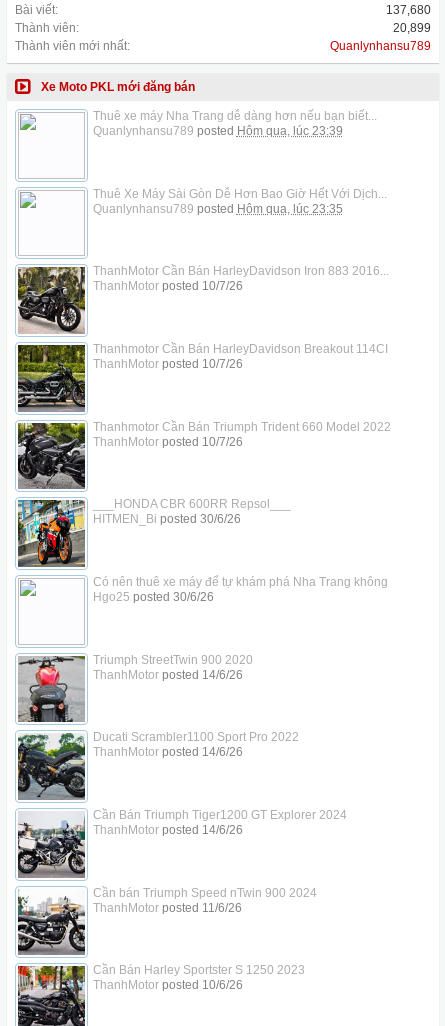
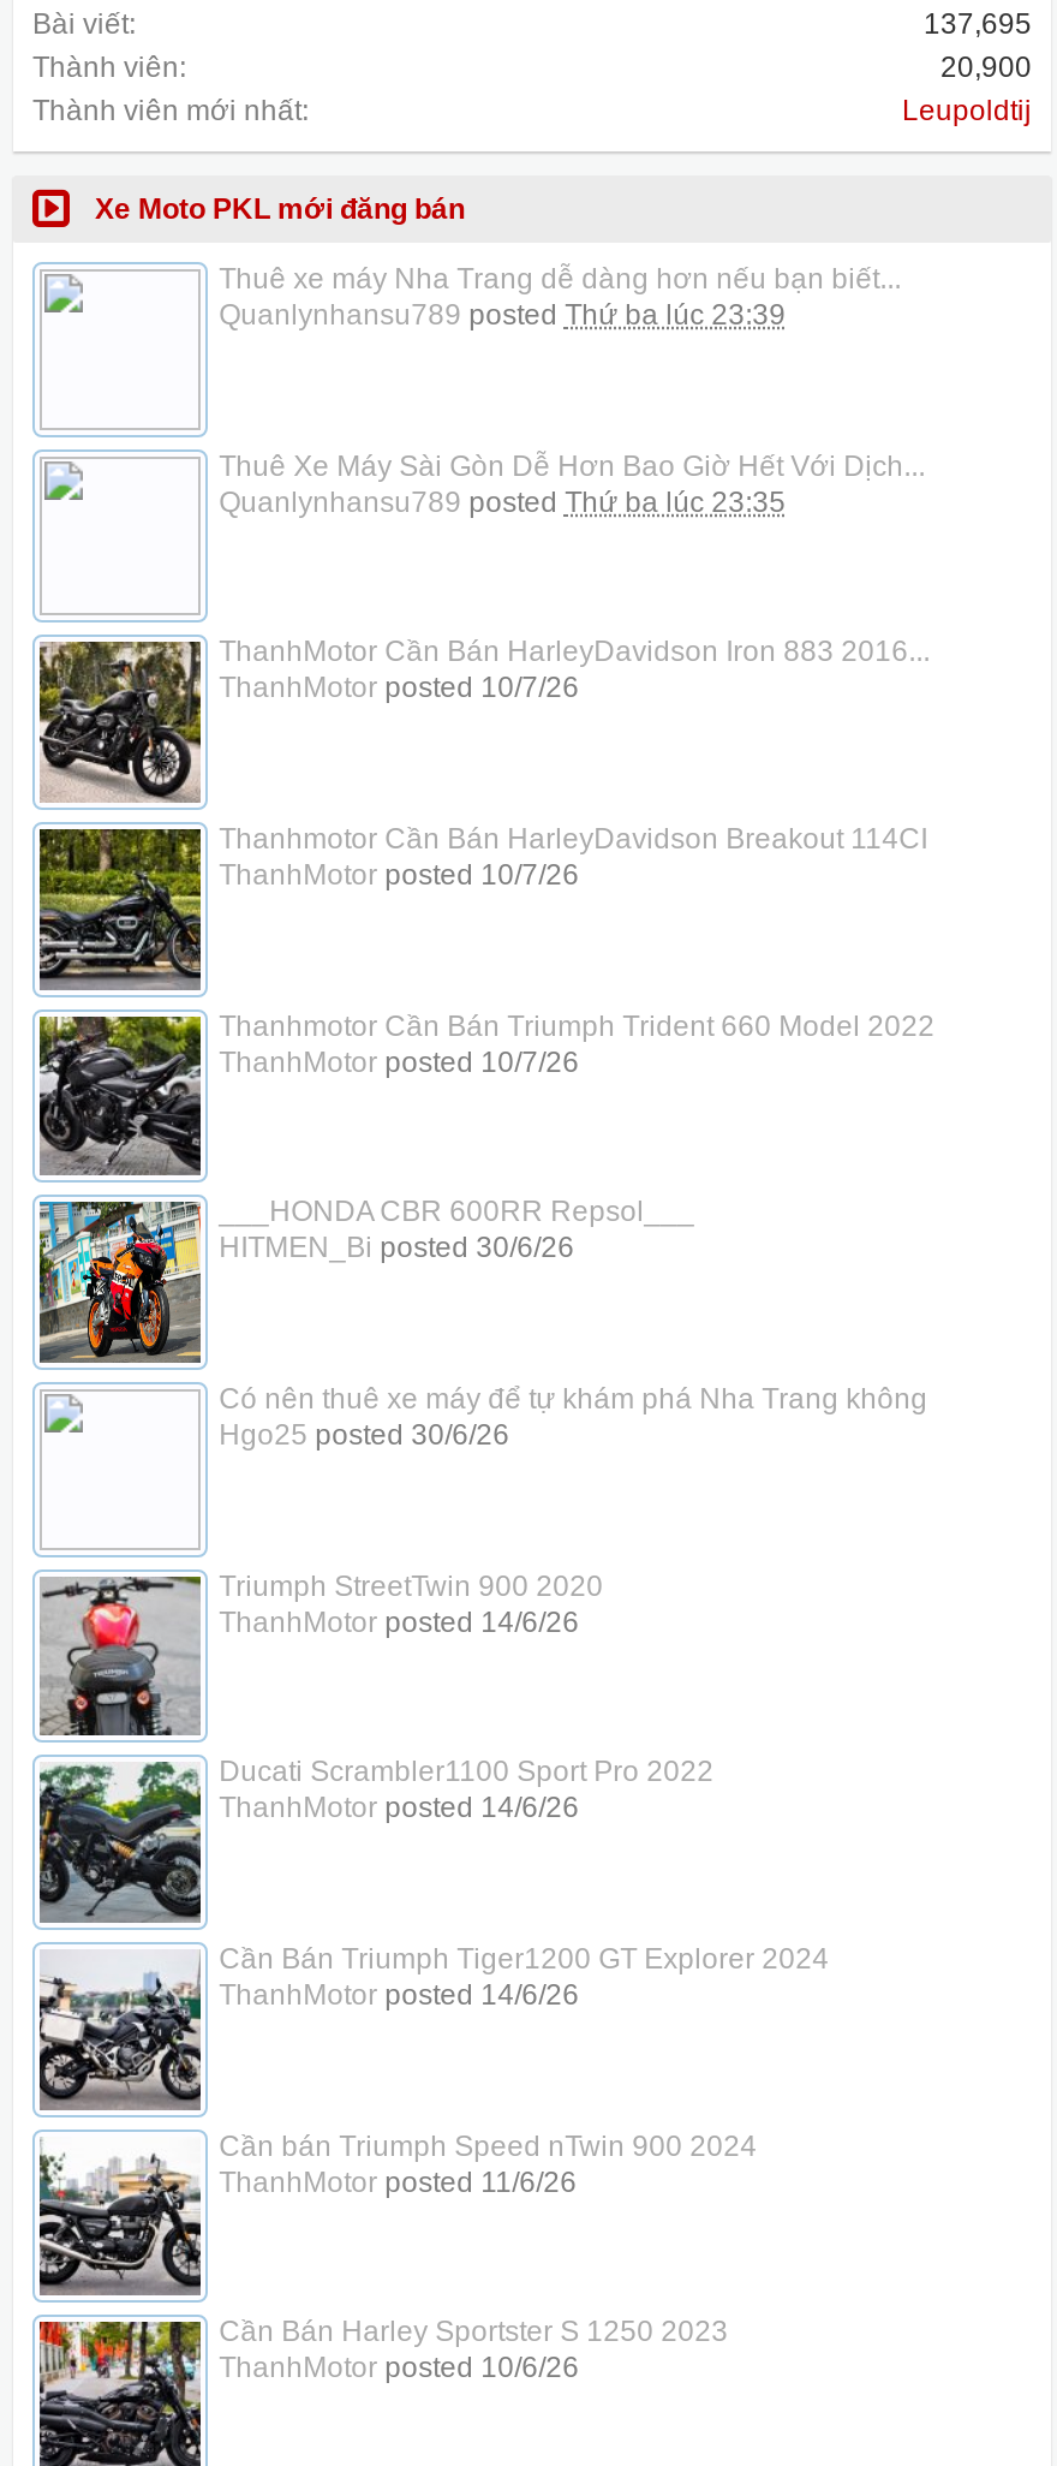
- 137,680
+ 137,695

- 20,899
+ 20,900

- Quanlynhansu789
+ Leupoldtij

- Quanlynhansu789 posted Hôm qua, lúc 23:39
+ Quanlynhansu789 posted Thứ ba lúc 23:39

- Quanlynhansu789 posted Hôm qua, lúc 23:35
+ Quanlynhansu789 posted Thứ ba lúc 23:35
